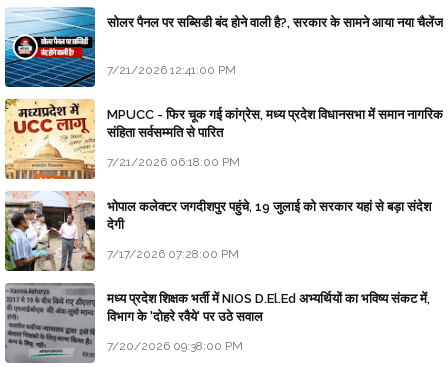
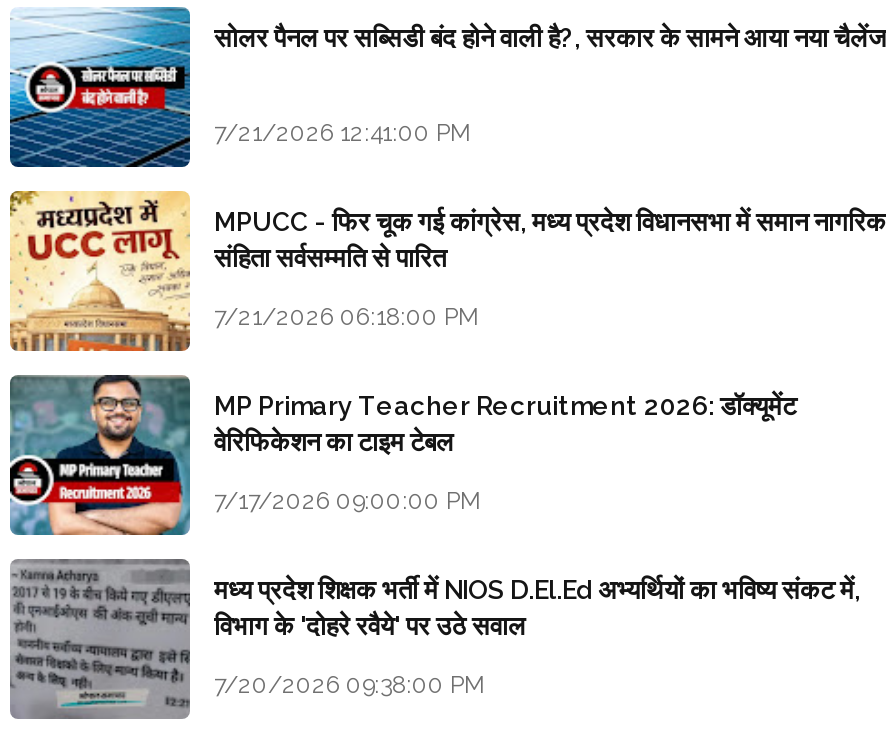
- [image]
- भोपाल कलेक्टर जगदीशपुर पहुंचे, 19 जुलाई को सरकार यहां से बड़ा संदेश
- देगी
+ [image]
+ MP Primary Teacher Recruitment 2026: डॉक्यूमेंट
+ वेरिफिकेशन का टाइम टेबल

- 7/17/2026 07:28:00 PM
+ 7/17/2026 09:00:00 PM
